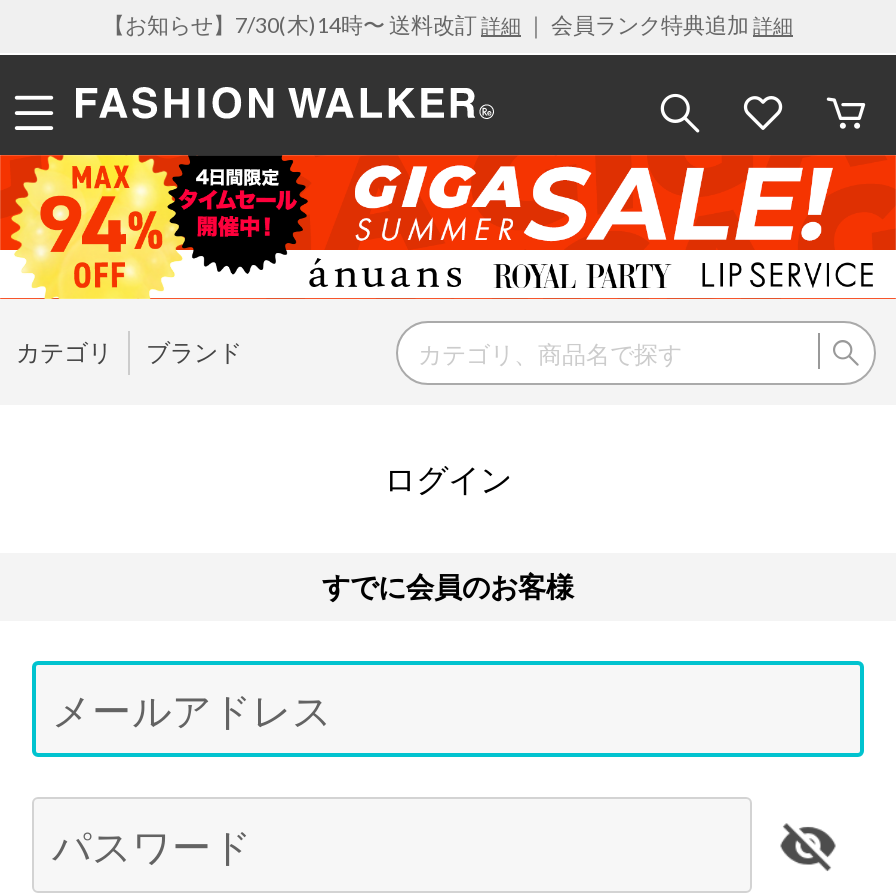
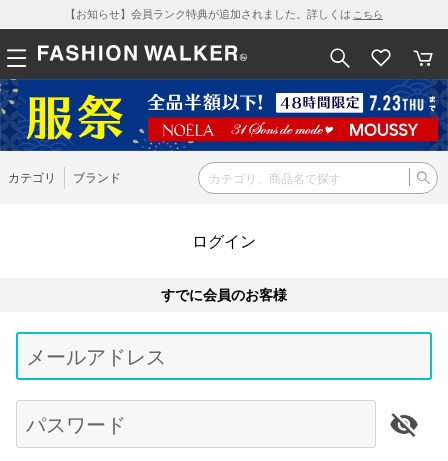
- 【お知らせ】7/30(木)14時〜 送料改訂詳細｜ 会員ランク特典追加詳細
+ 【お知らせ】会員ランク特典が追加されました。詳しくはこちら

- [image]
+ [image]
